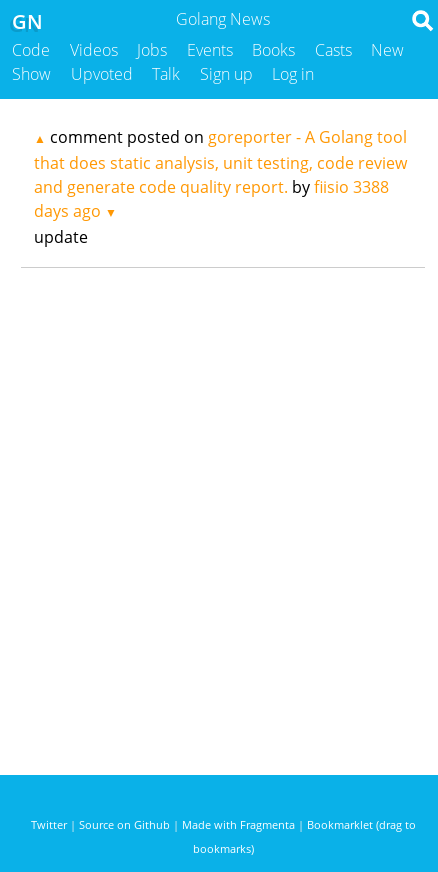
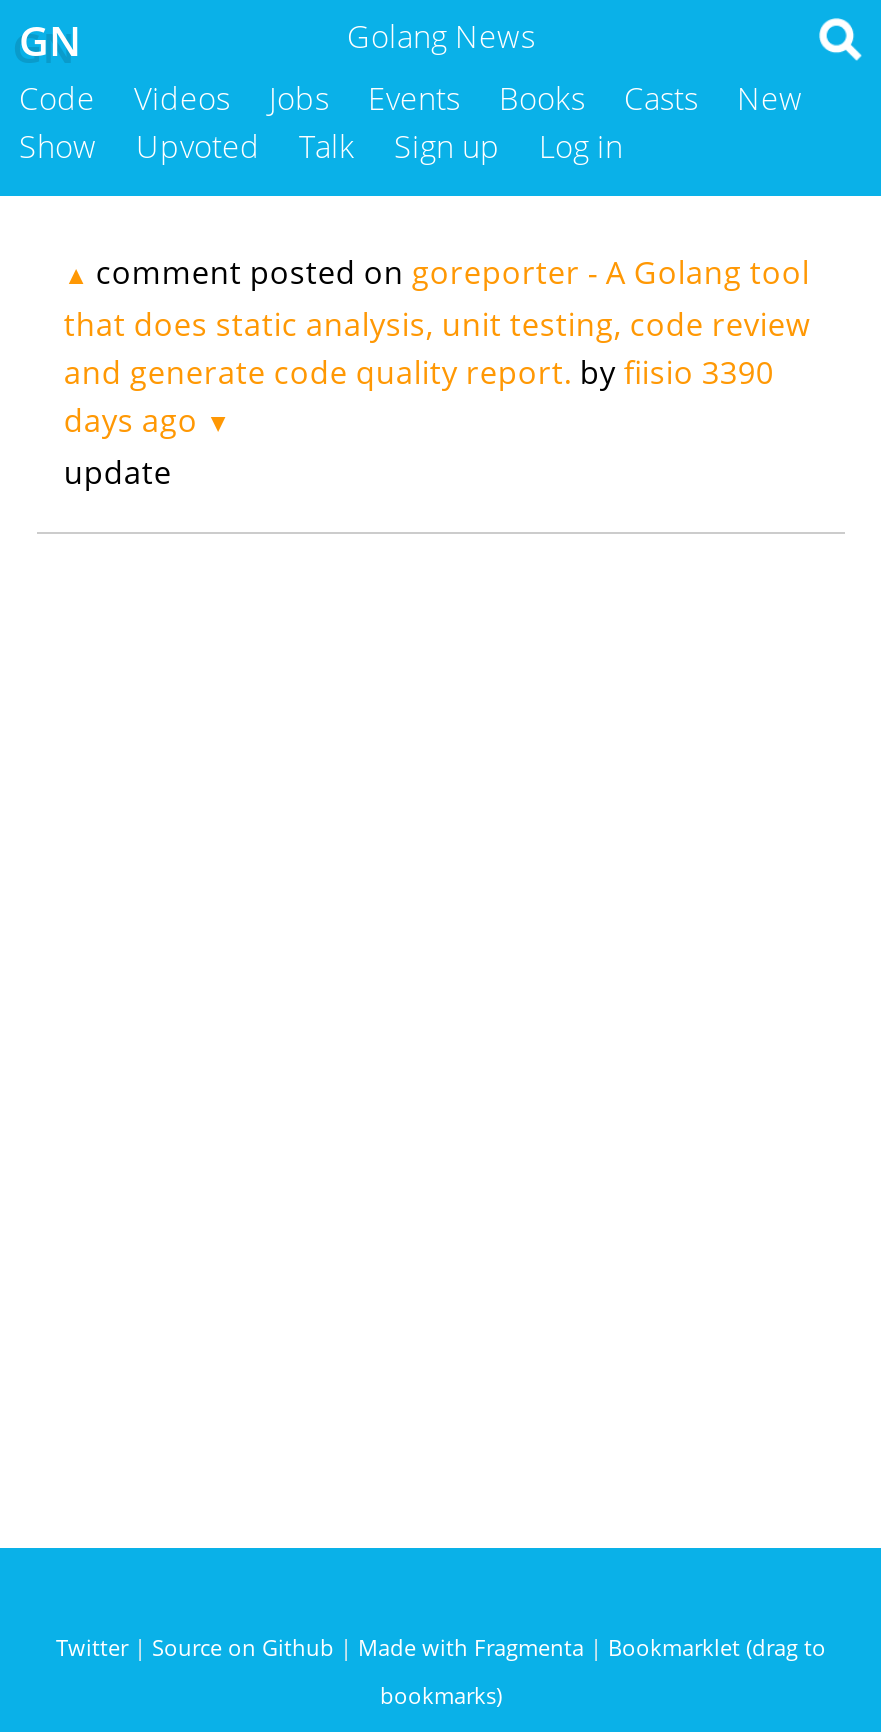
- and generate code quality report. by fiisio 3388
+ and generate code quality report. by fiisio 3390
